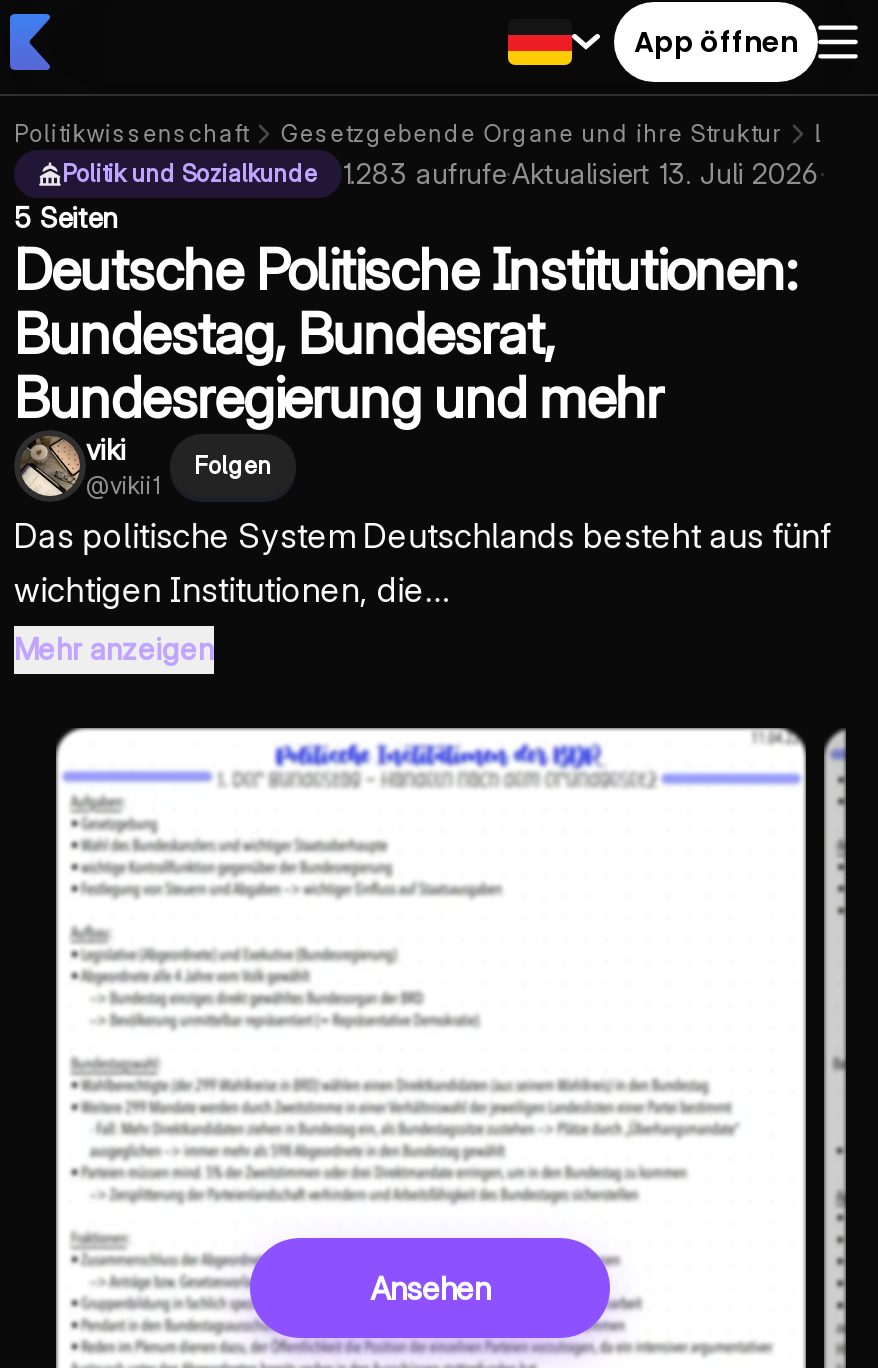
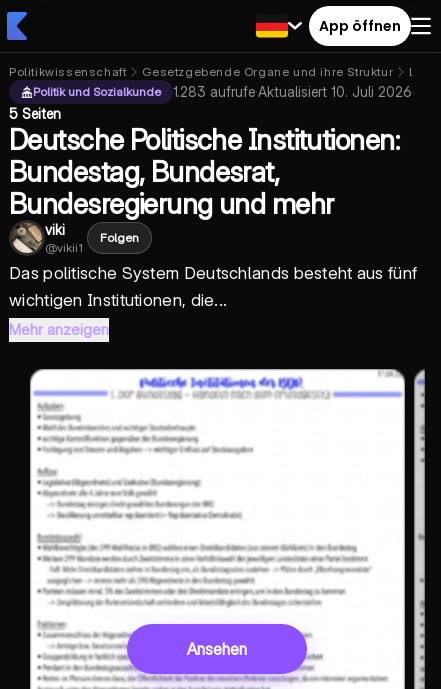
- 1.283 aufrufe·Aktualisiert 13. Juli 2026 ·
+ 1.283 aufrufe·Aktualisiert 10. Juli 2026 ·
